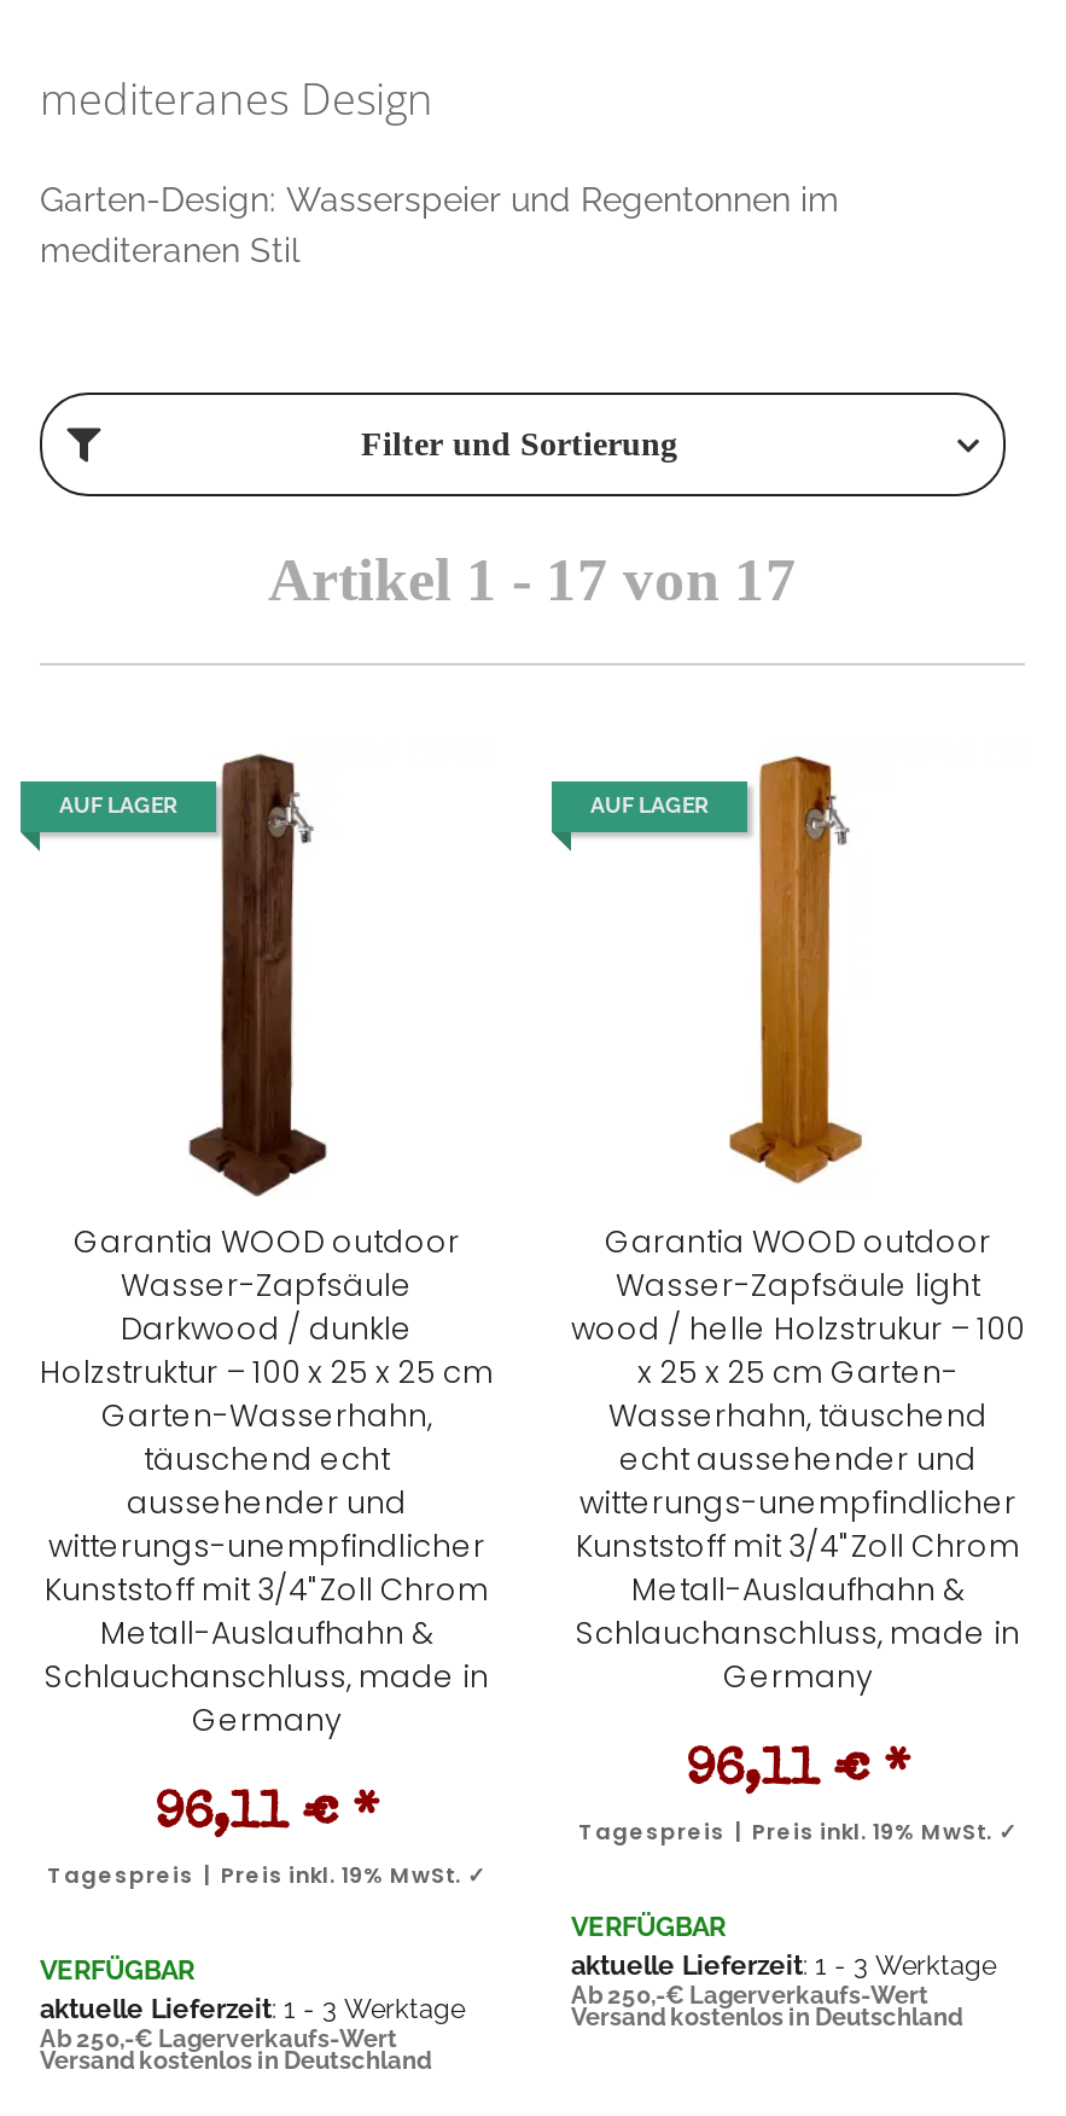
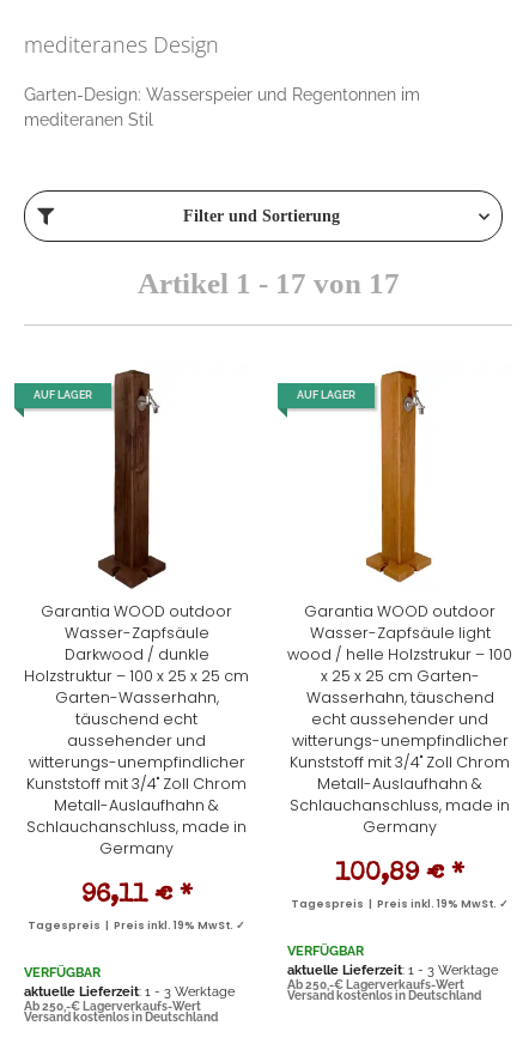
- 96,11 €*
+ 100,89 €*
